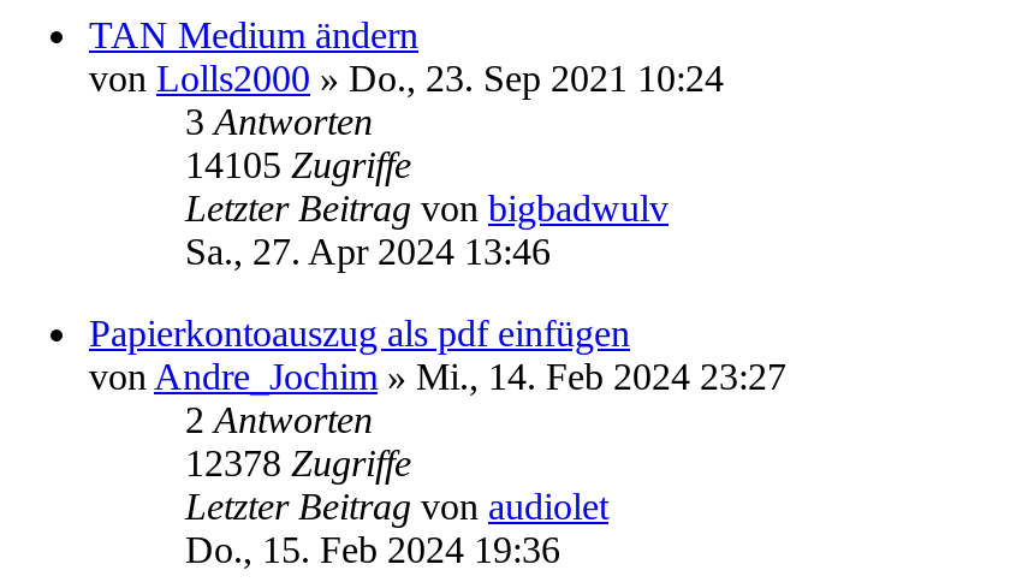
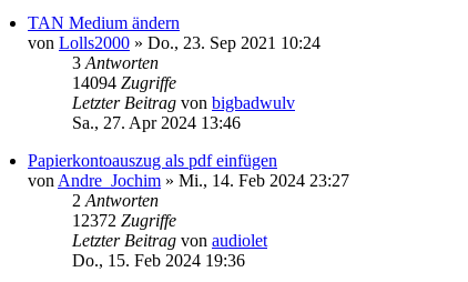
- 14105 Zugriffe
+ 14094 Zugriffe

- 12378 Zugriffe
+ 12372 Zugriffe
